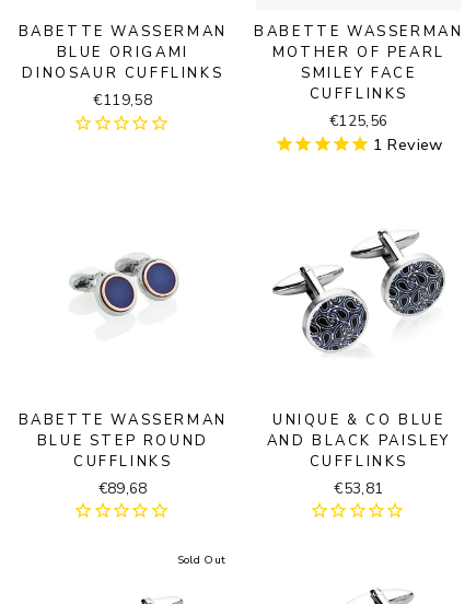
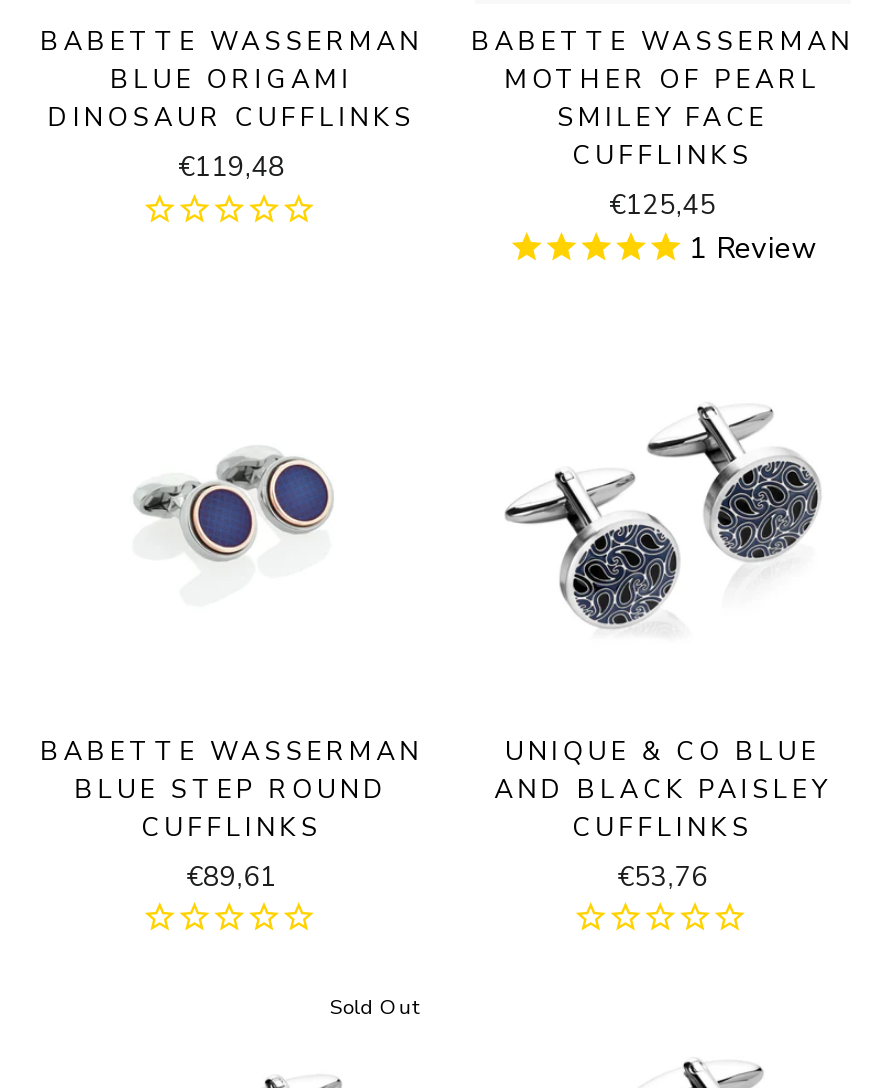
- €119,58
+ €119,48

- €125,56
+ €125,45

- €89,68
+ €89,61

- €53,81
+ €53,76
